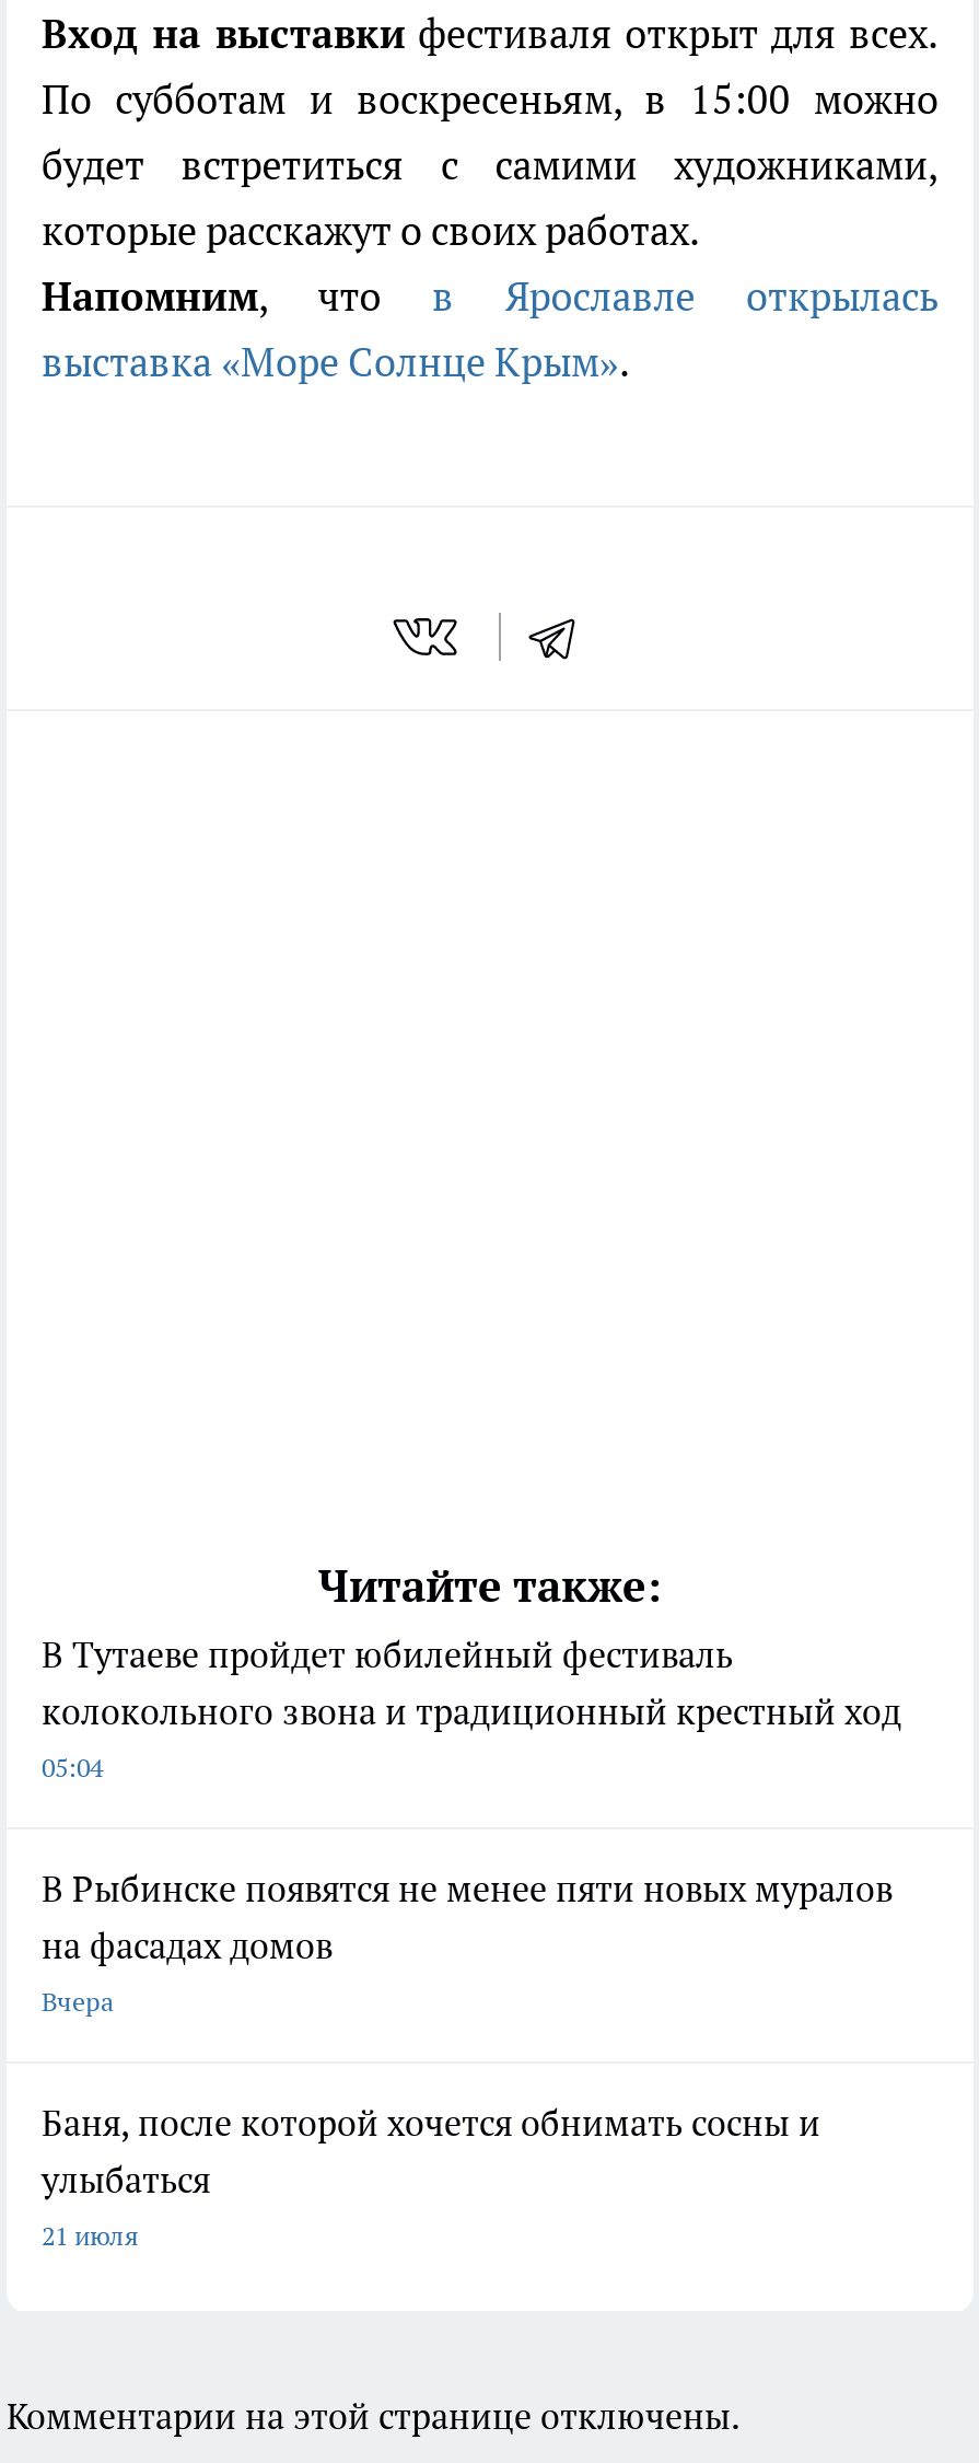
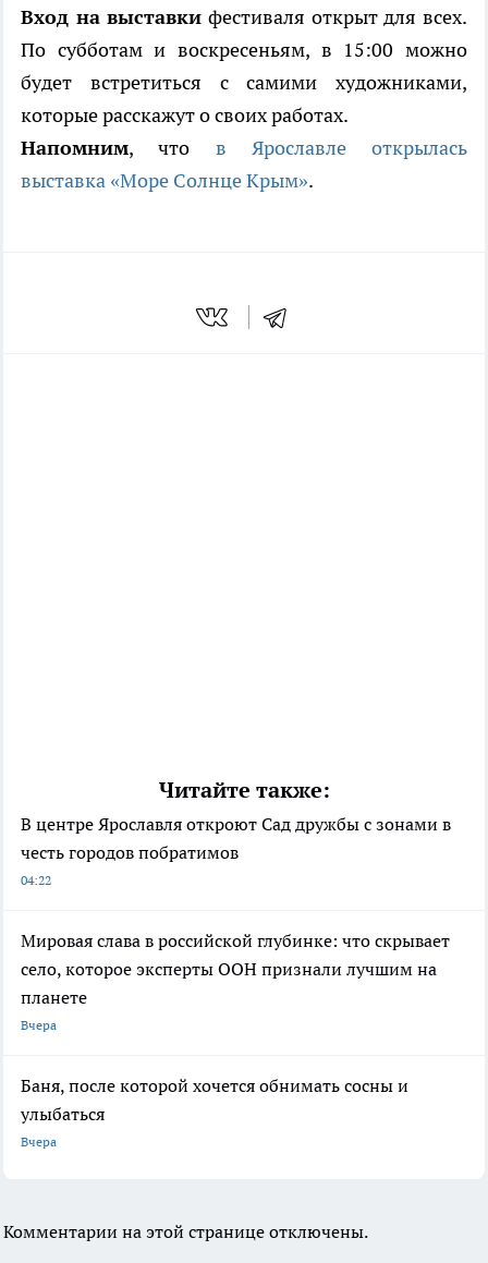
- В Тутаеве пройдет юбилейный фестиваль
- колокольного звона и традиционный крестный ход
- 05:04
+ В центре Ярославля откроют Сад дружбы с зонами в
+ честь городов побратимов
+ 04:22

- В Рыбинске появятся не менее пяти новых муралов
- на фасадах домов
+ Мировая слава в российской глубинке: что скрывает
+ село, которое эксперты ООН признали лучшим на
+ планете

- 21 июля
+ Вчера
